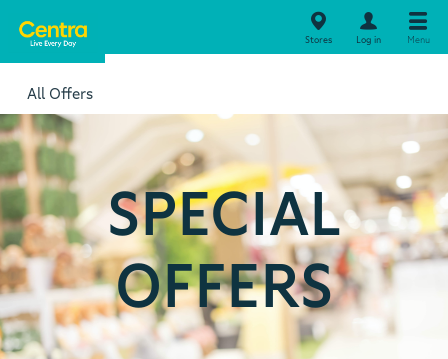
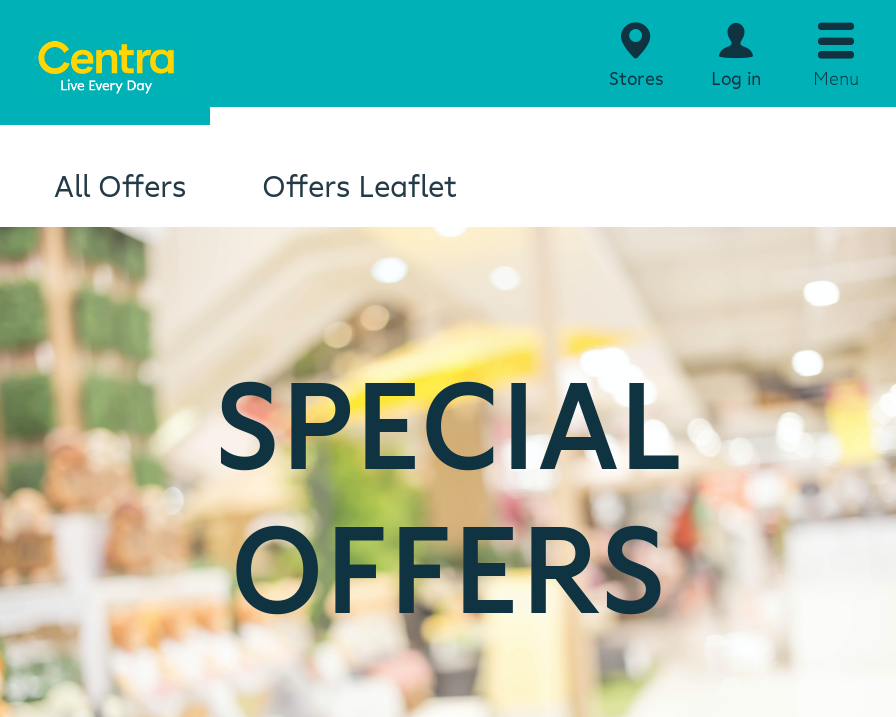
+ Offers Leaflet
